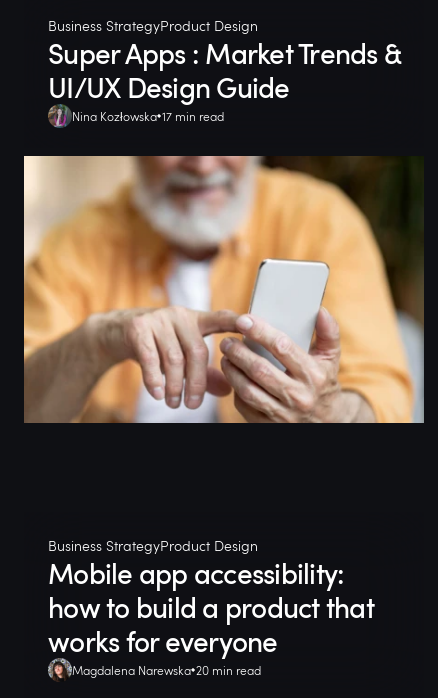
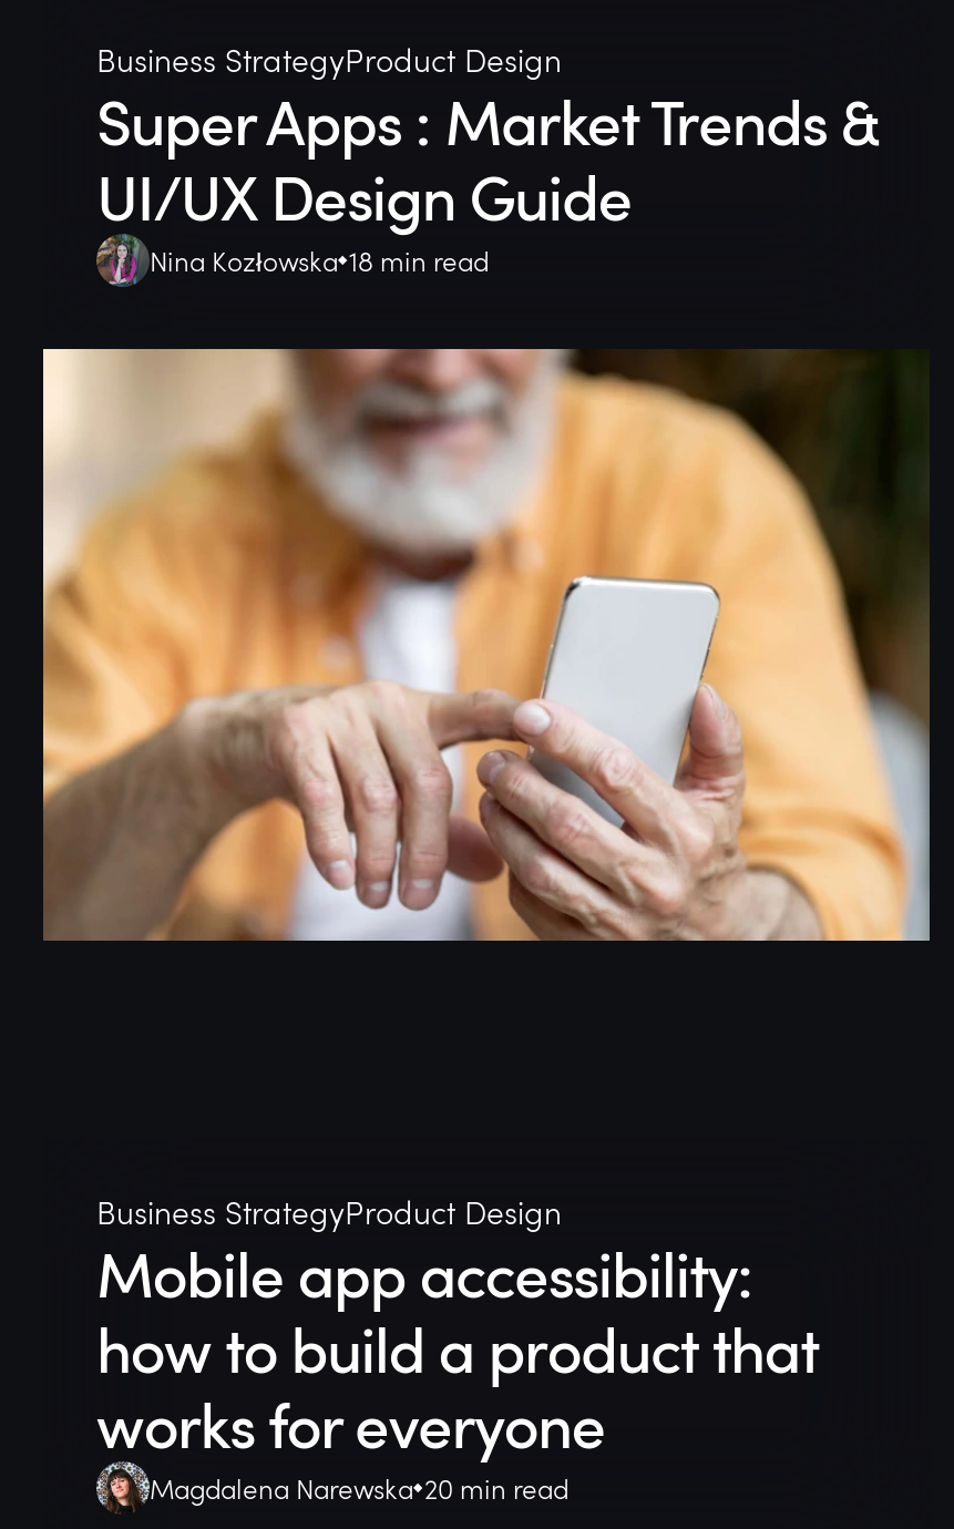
- Nina Kozłowska 17 min read
+ Nina Kozłowska 18 min read
